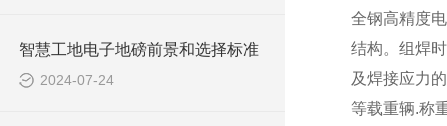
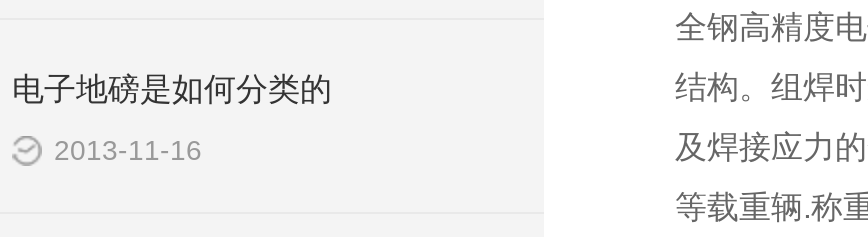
- 智慧工地电子地磅前景和选择标准
+ 电子地磅是如何分类的

- 2024-07-24
+ 2013-11-16
